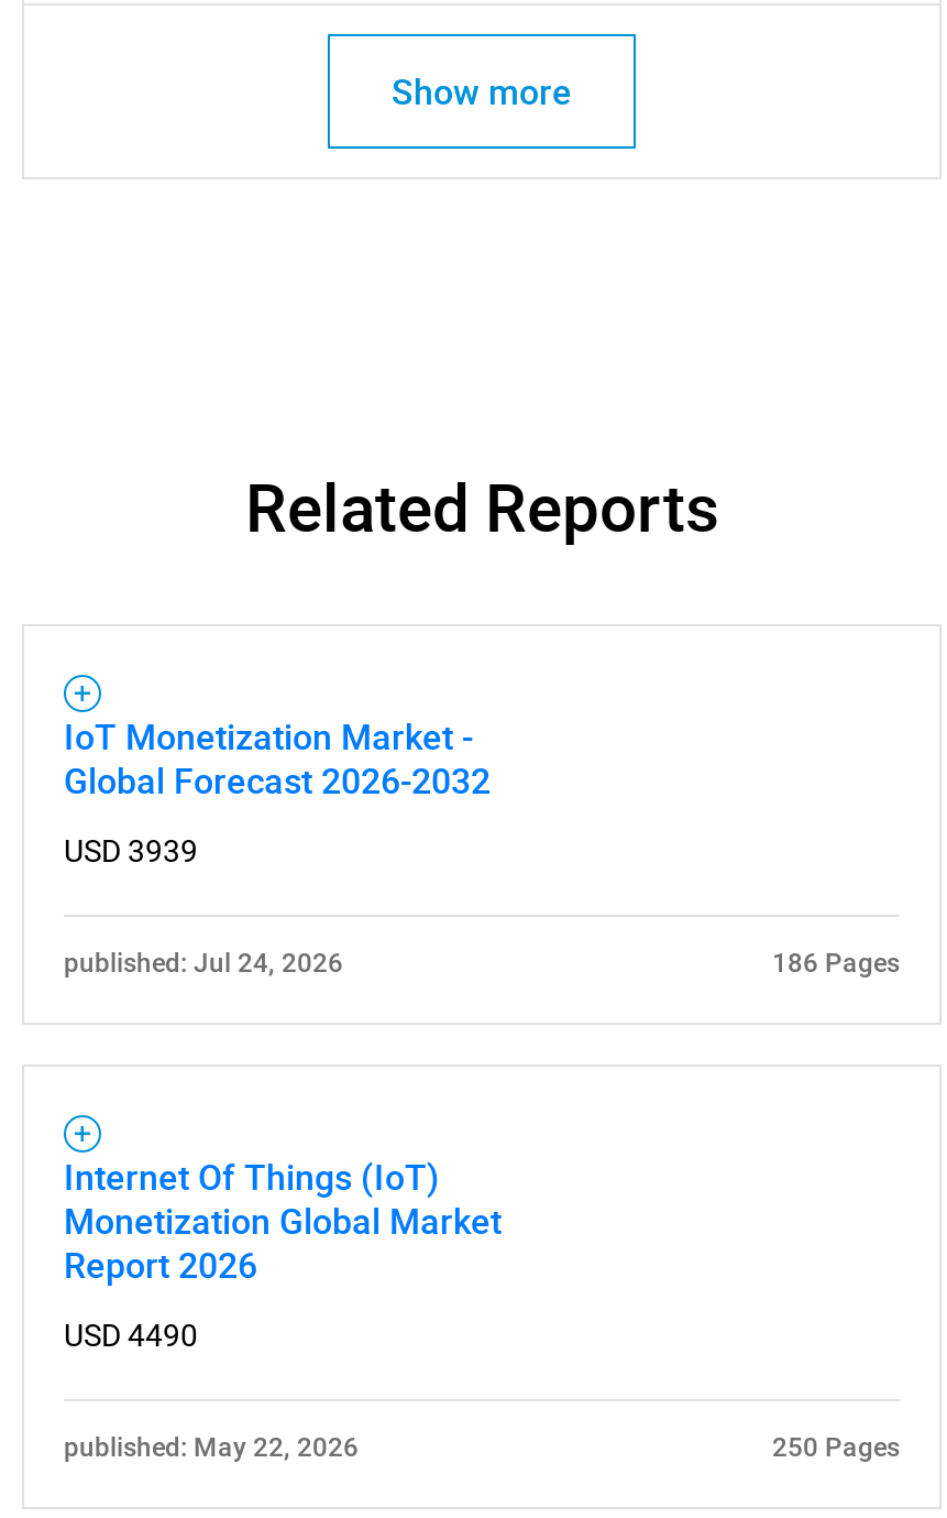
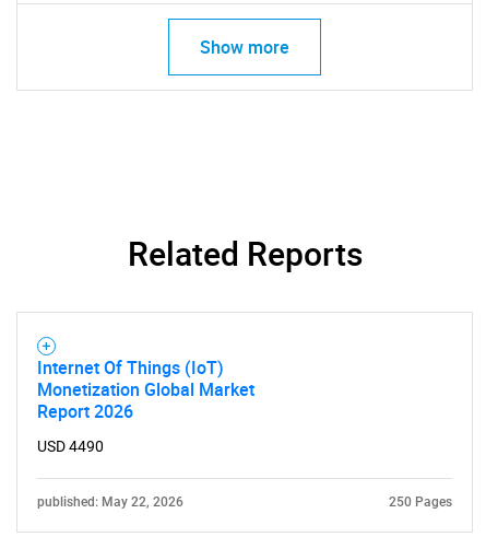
- IoT Monetization Market -
- Global Forecast 2026-2032
- USD 3939
- published: Jul 24, 2026
- 186 Pages
